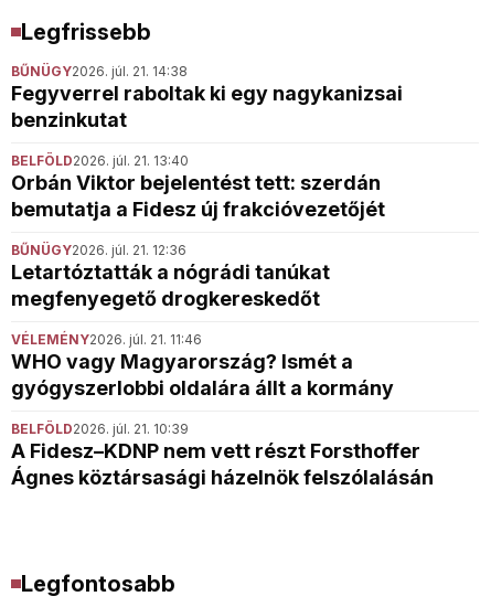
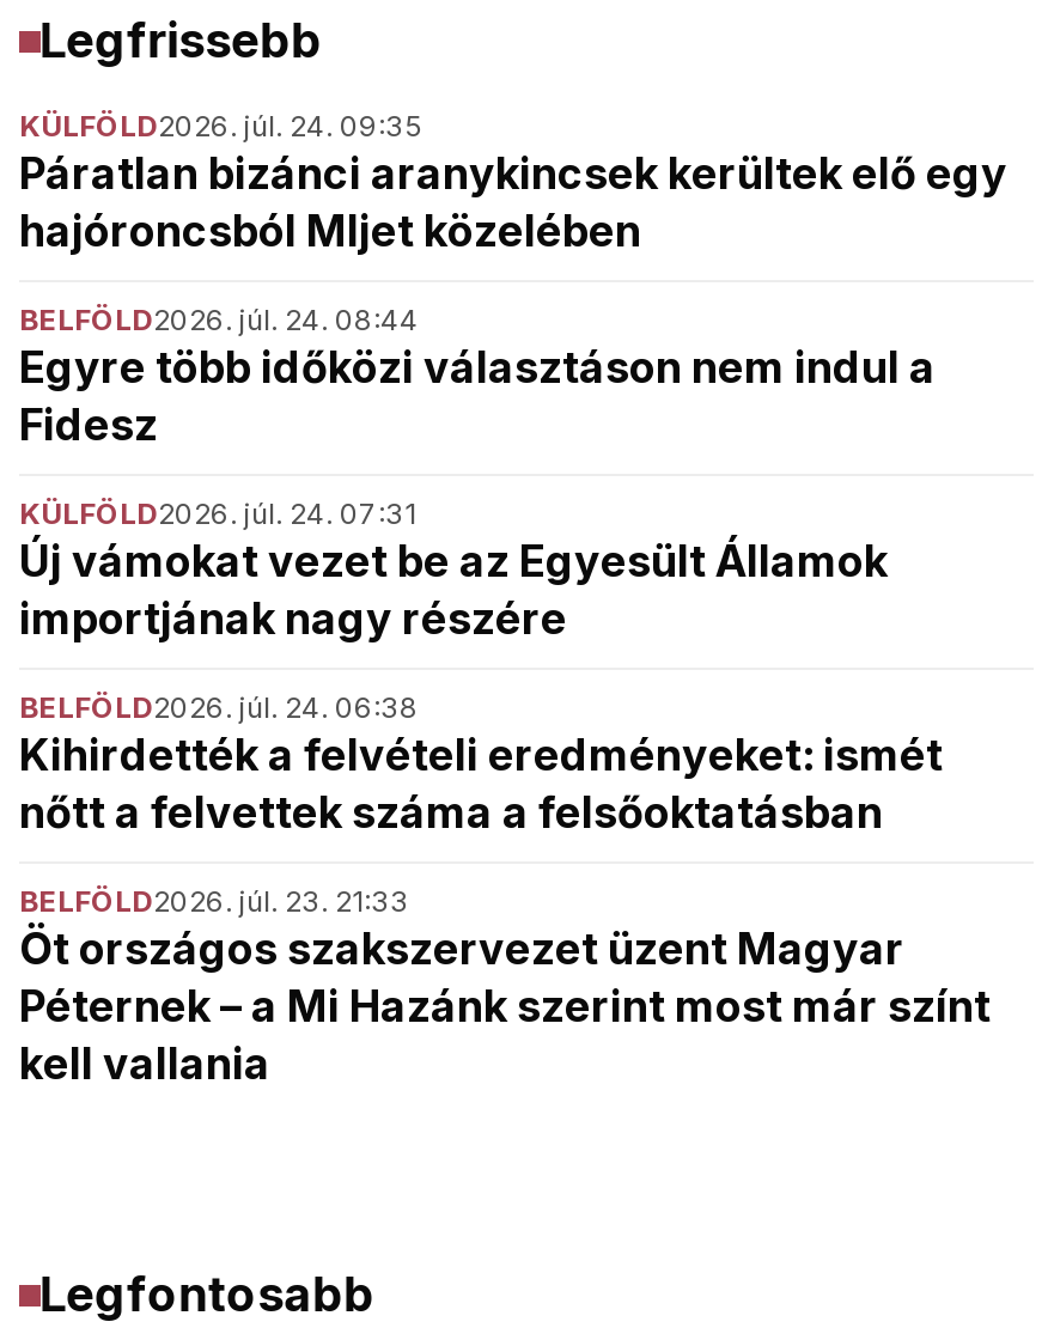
- BŰNÜGY2026. júl. 21. 14:38
- Fegyverrel raboltak ki egy nagykanizsai
- benzinkutat
+ KÜLFÖLD2026. júl. 24. 09:35
+ Páratlan bizánci aranykincsek kerültek elő egy
+ hajóroncsból Mljet közelében

- BELFÖLD2026. júl. 21. 13:40
- Orbán Viktor bejelentést tett: szerdán
- bemutatja a Fidesz új frakcióvezetőjét
+ BELFÖLD2026. júl. 24. 08:44
+ Egyre több időközi választáson nem indul a
+ Fidesz

- BŰNÜGY2026. júl. 21. 12:36
- Letartóztatták a nógrádi tanúkat
- megfenyegető drogkereskedőt
+ KÜLFÖLD2026. júl. 24. 07:31
+ Új vámokat vezet be az Egyesült Államok
+ importjának nagy részére

- VÉLEMÉNY2026. júl. 21. 11:46
- WHO vagy Magyarország? Ismét a
- gyógyszerlobbi oldalára állt a kormány
+ BELFÖLD2026. júl. 24. 06:38
+ Kihirdették a felvételi eredményeket: ismét
+ nőtt a felvettek száma a felsőoktatásban

- BELFÖLD2026. júl. 21. 10:39
- A Fidesz–KDNP nem vett részt Forsthoffer
- Ágnes köztársasági házelnök felszólalásán
+ BELFÖLD2026. júl. 23. 21:33
+ Öt országos szakszervezet üzent Magyar
+ Péternek – a Mi Hazánk szerint most már színt
+ kell vallania
